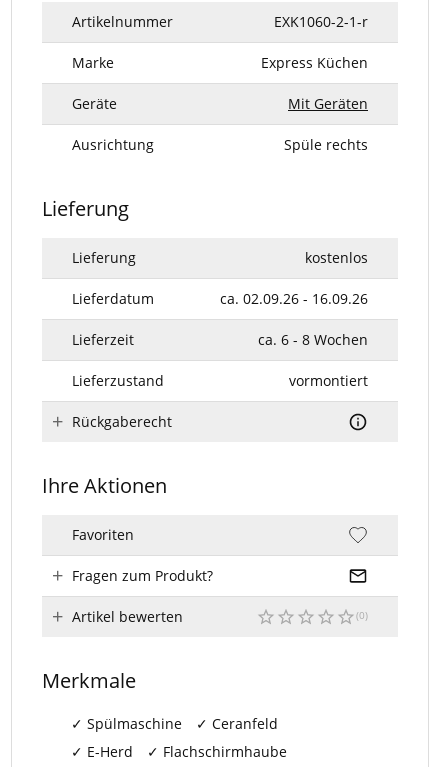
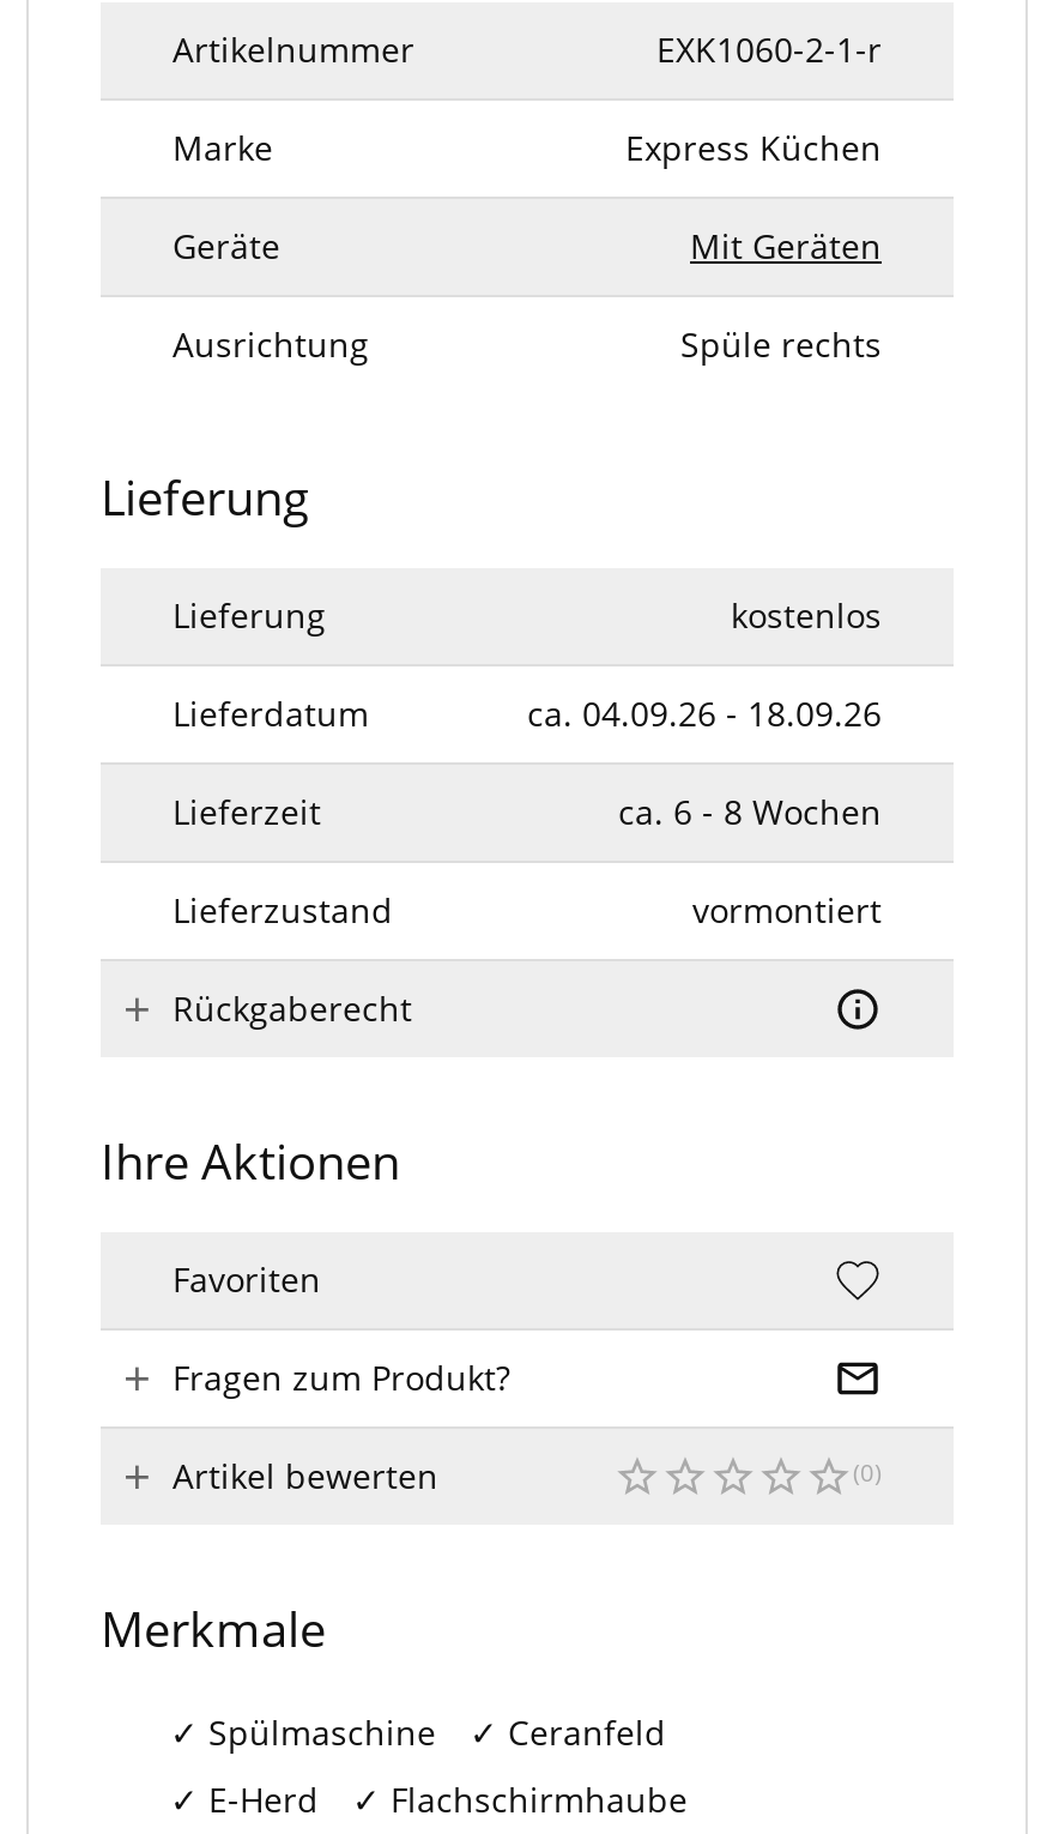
- ca. 02.09.26 - 16.09.26
+ ca. 04.09.26 - 18.09.26
